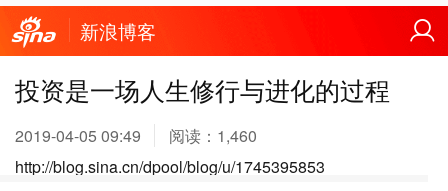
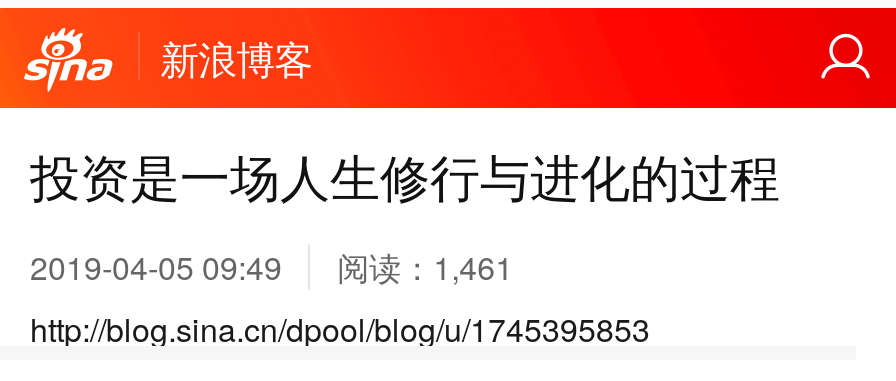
- 2019-04-05 09:49 阅读：1,460
+ 2019-04-05 09:49 阅读：1,461
